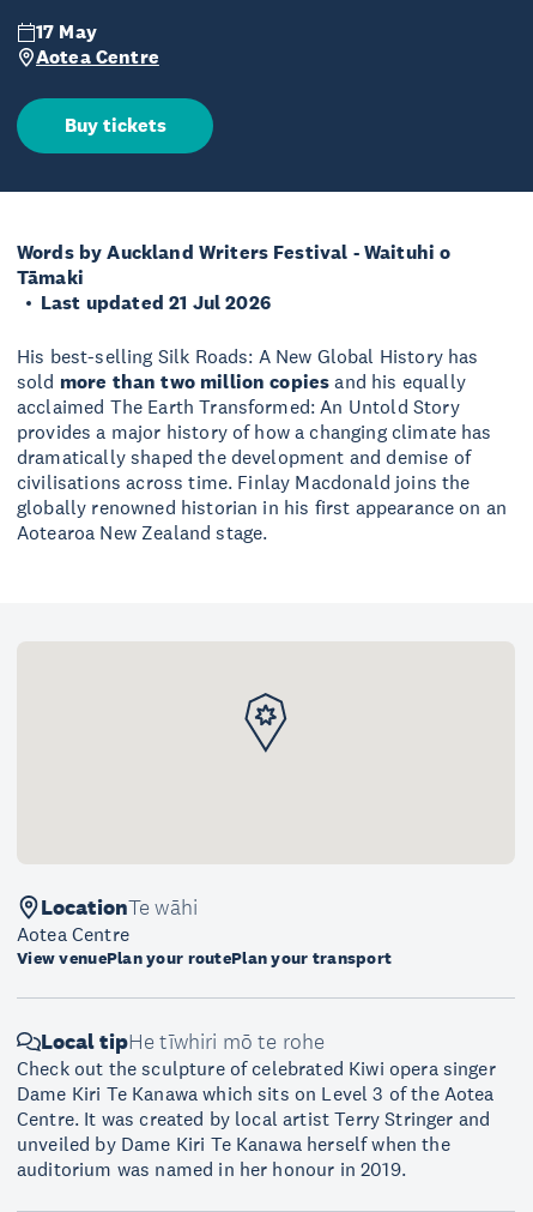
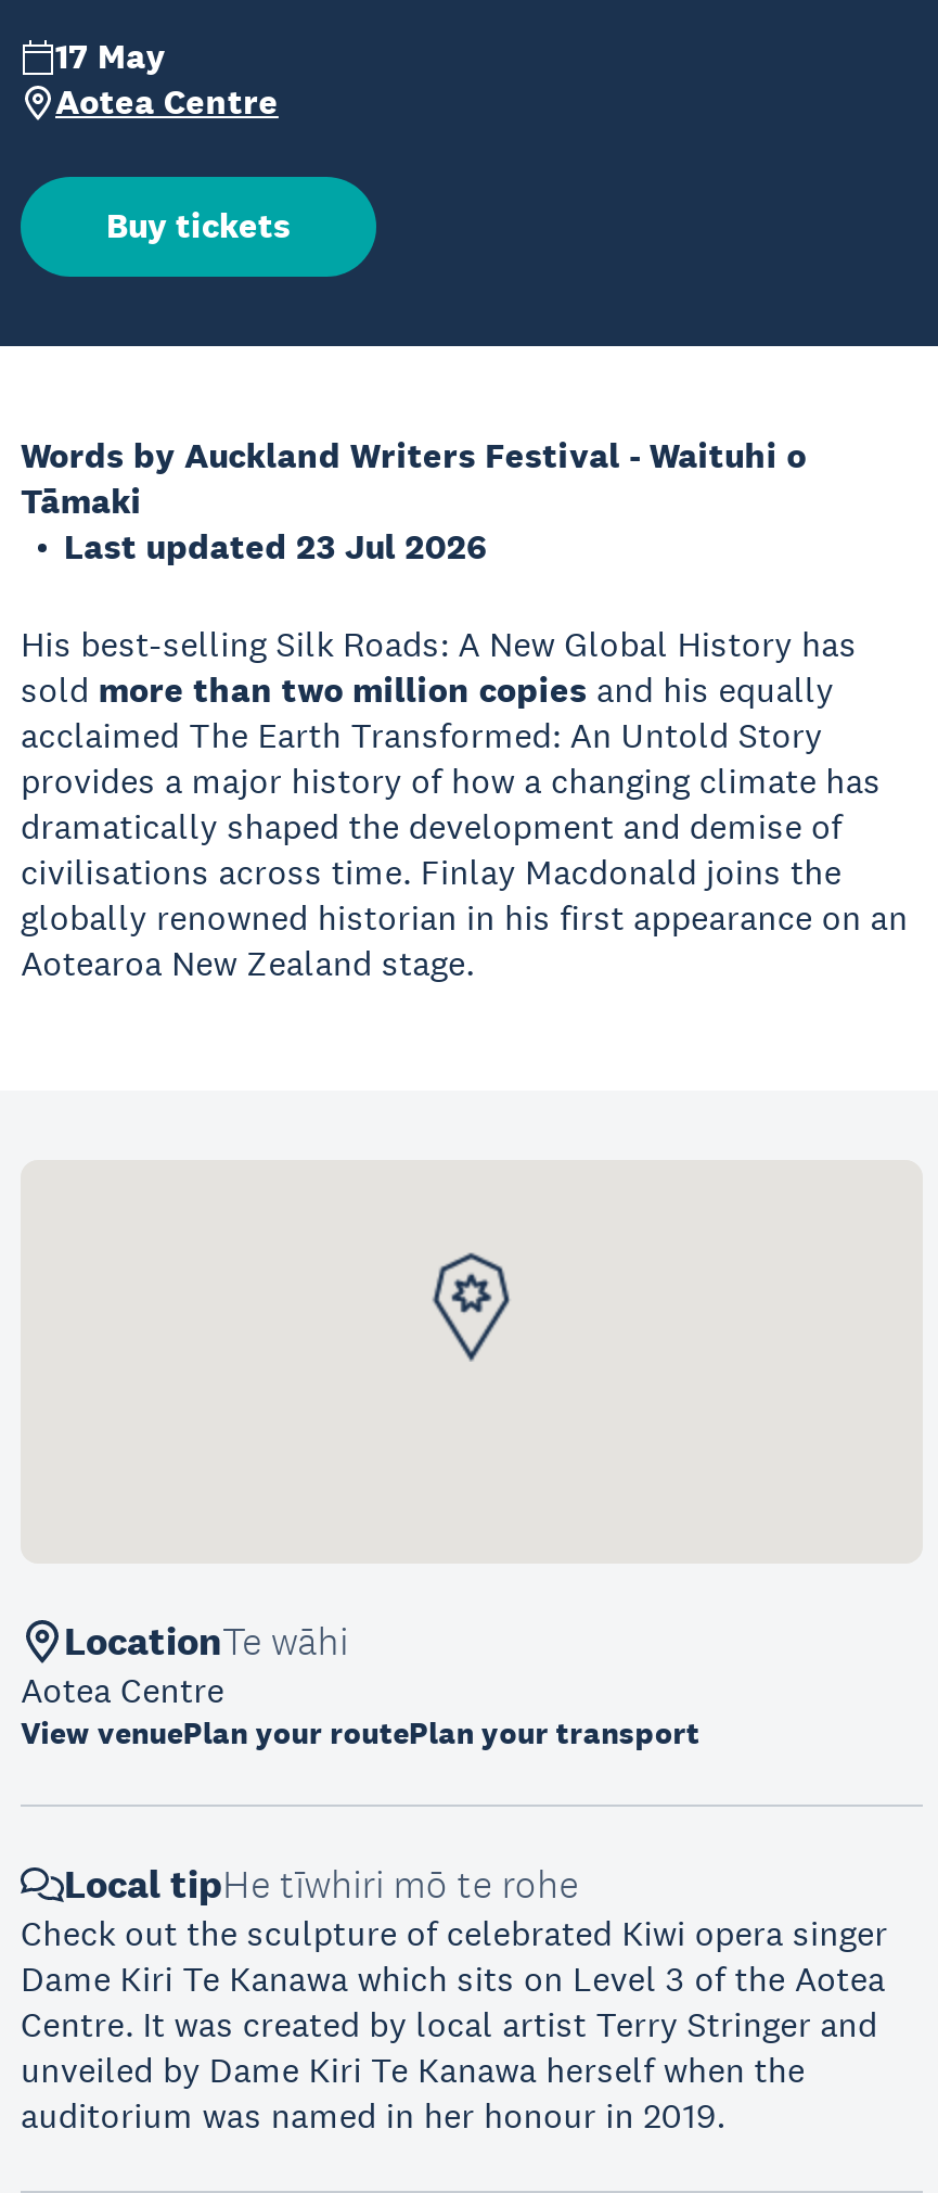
- Last updated 21 Jul 2026
+ Last updated 23 Jul 2026
